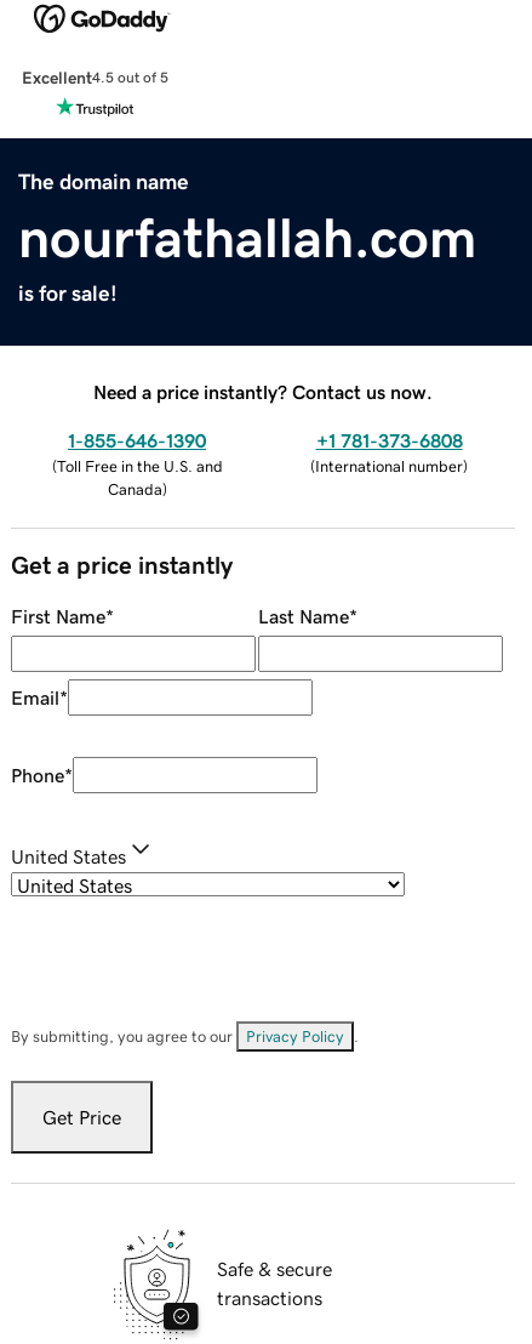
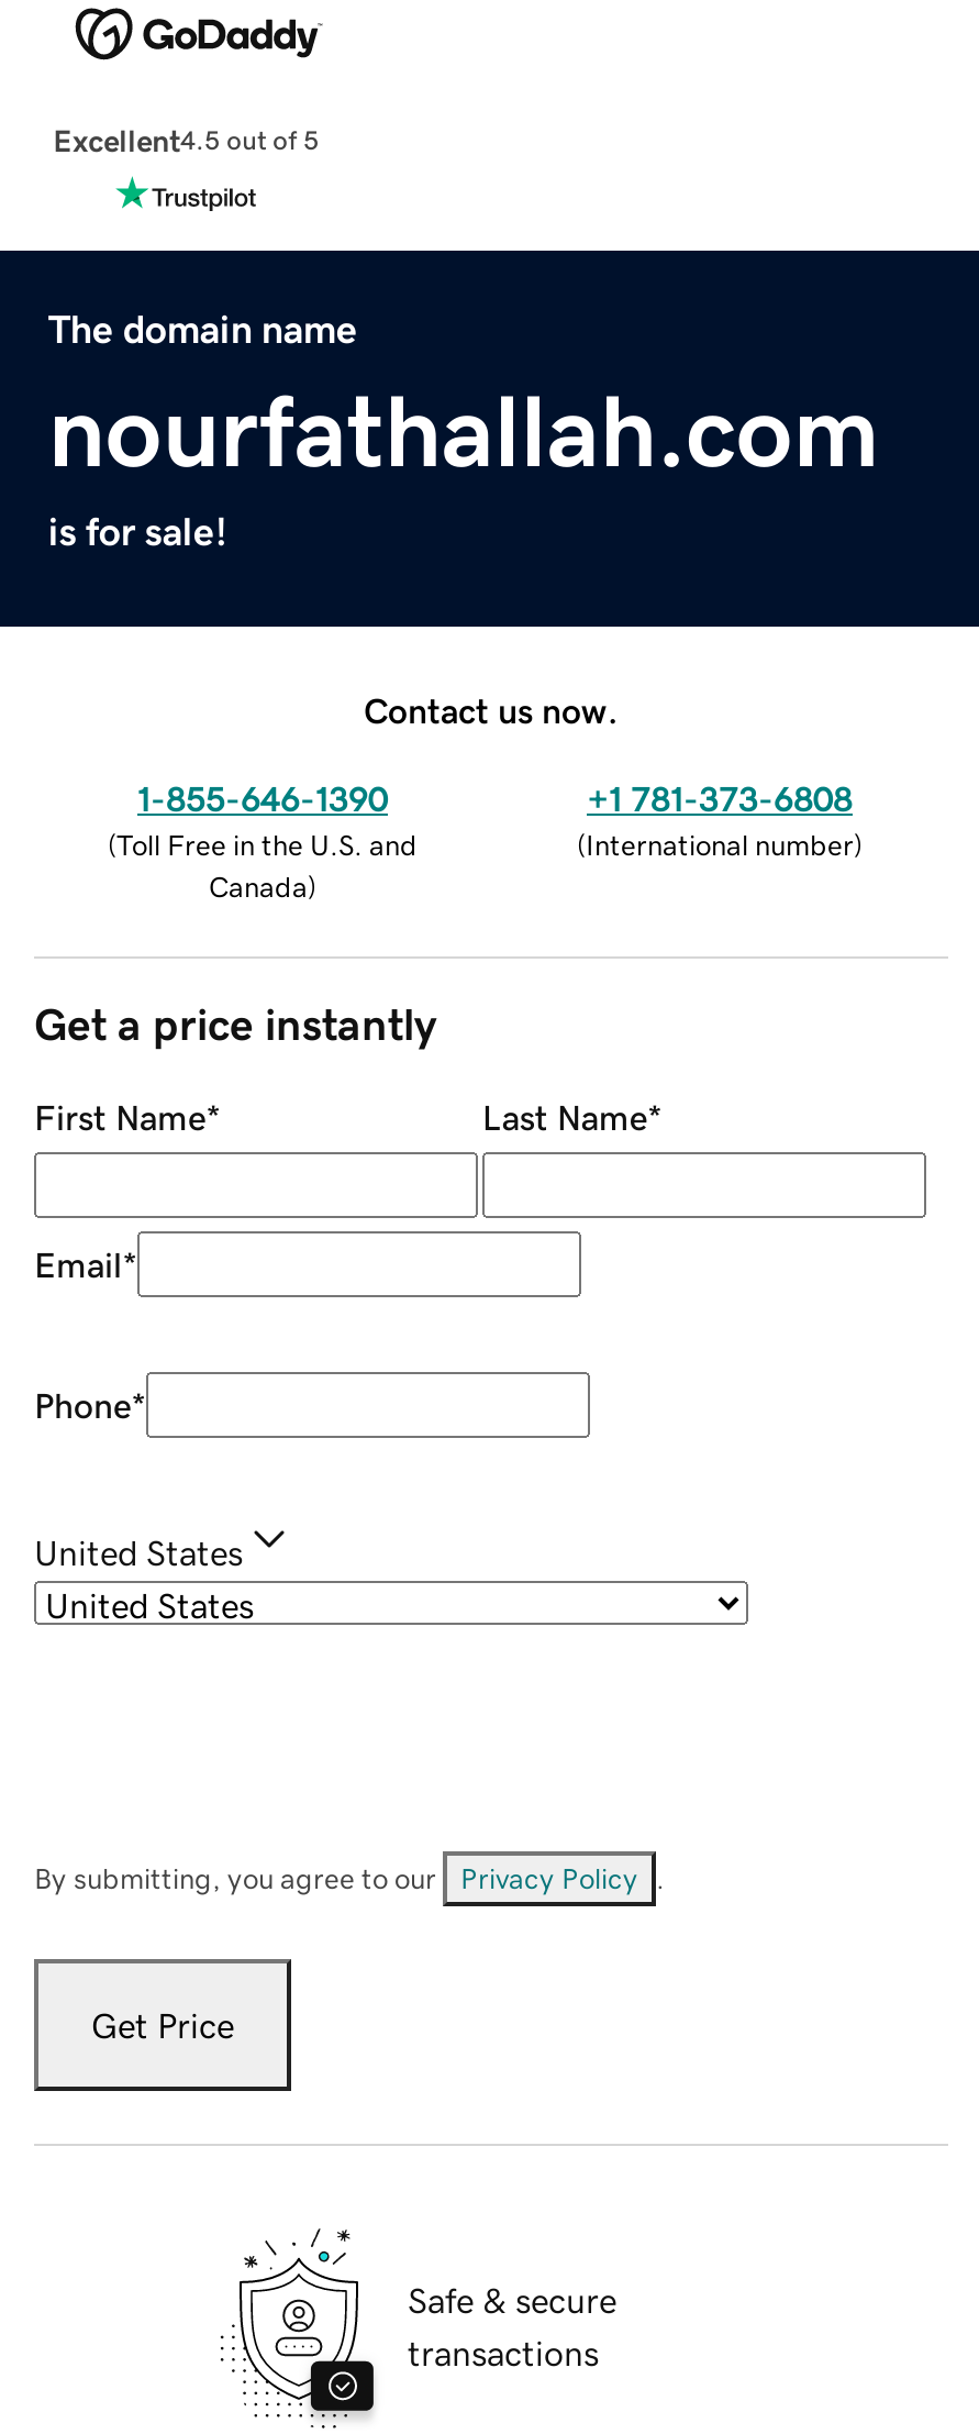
- Need a price instantly? Contact us now.
+ Contact us now.
